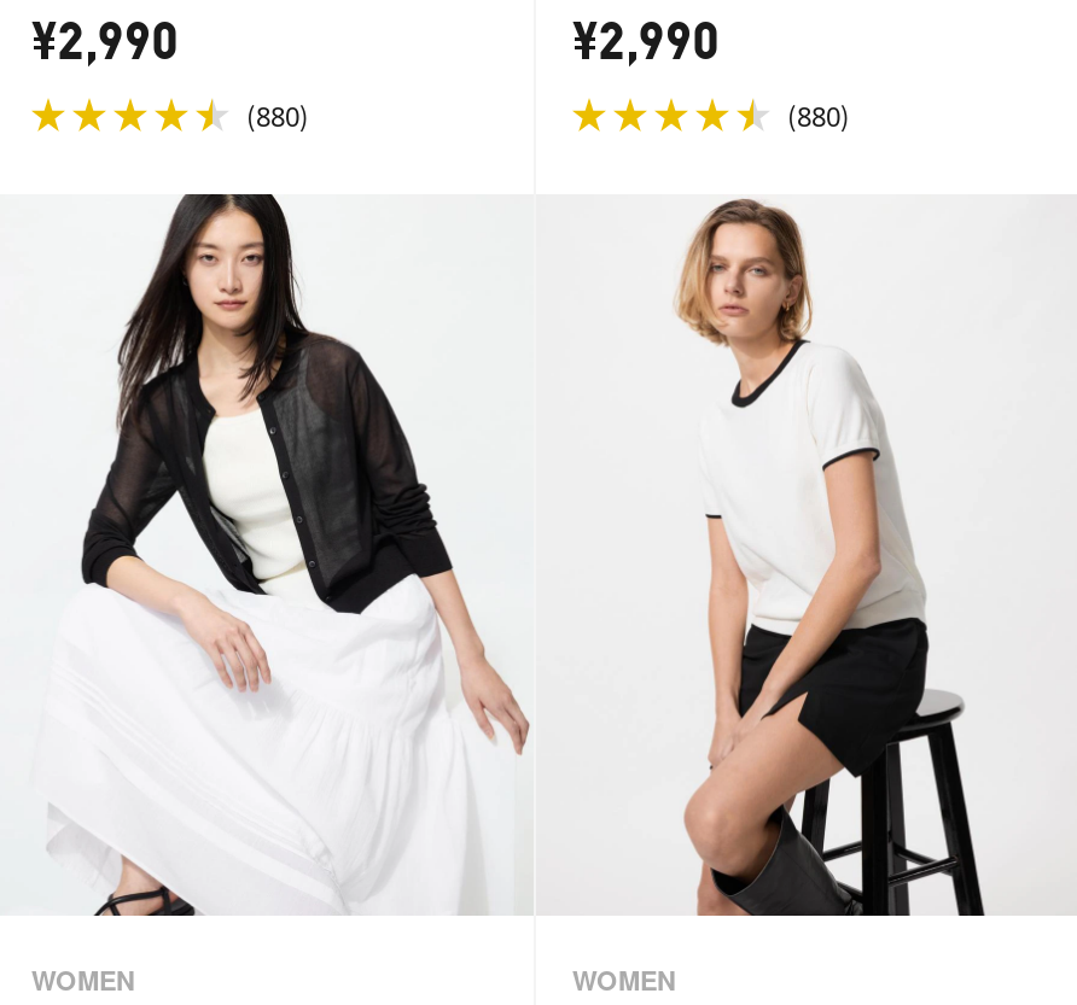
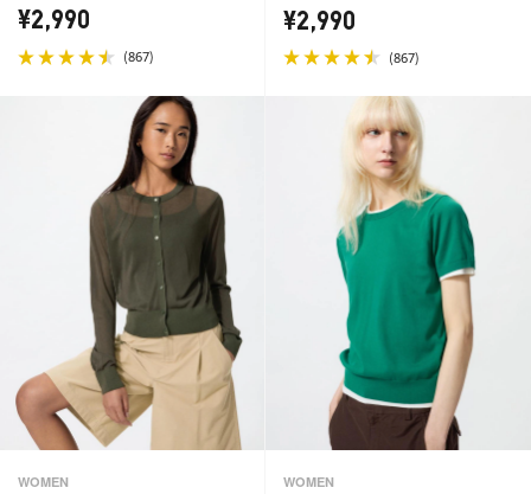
- (880)
+ (867)

- (880)
+ (867)

- [image]
+ [image]

- [image]
+ [image]
